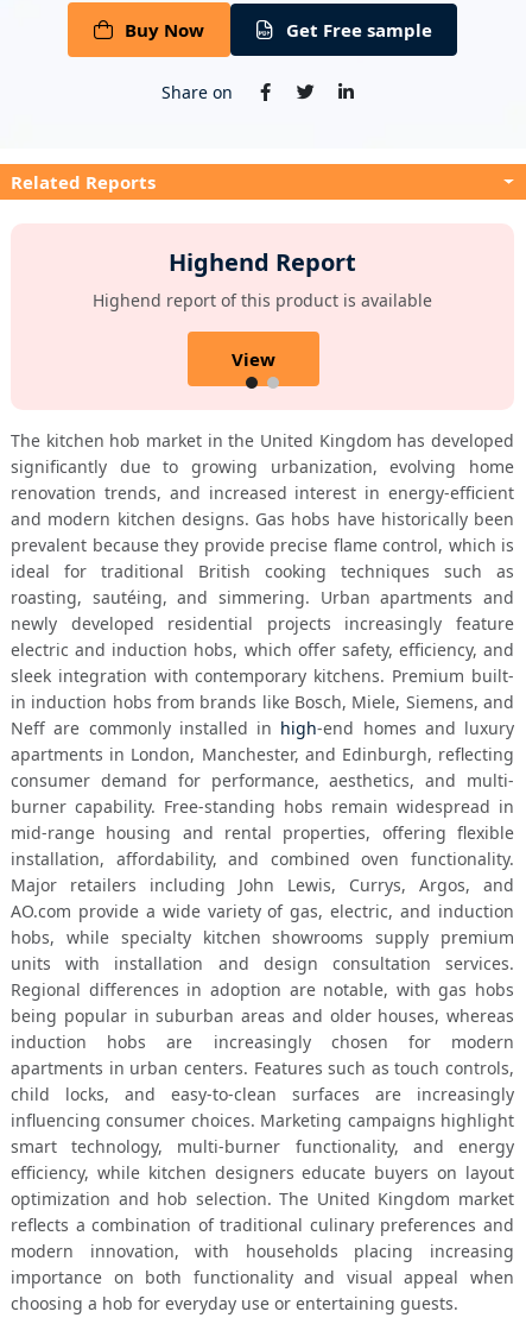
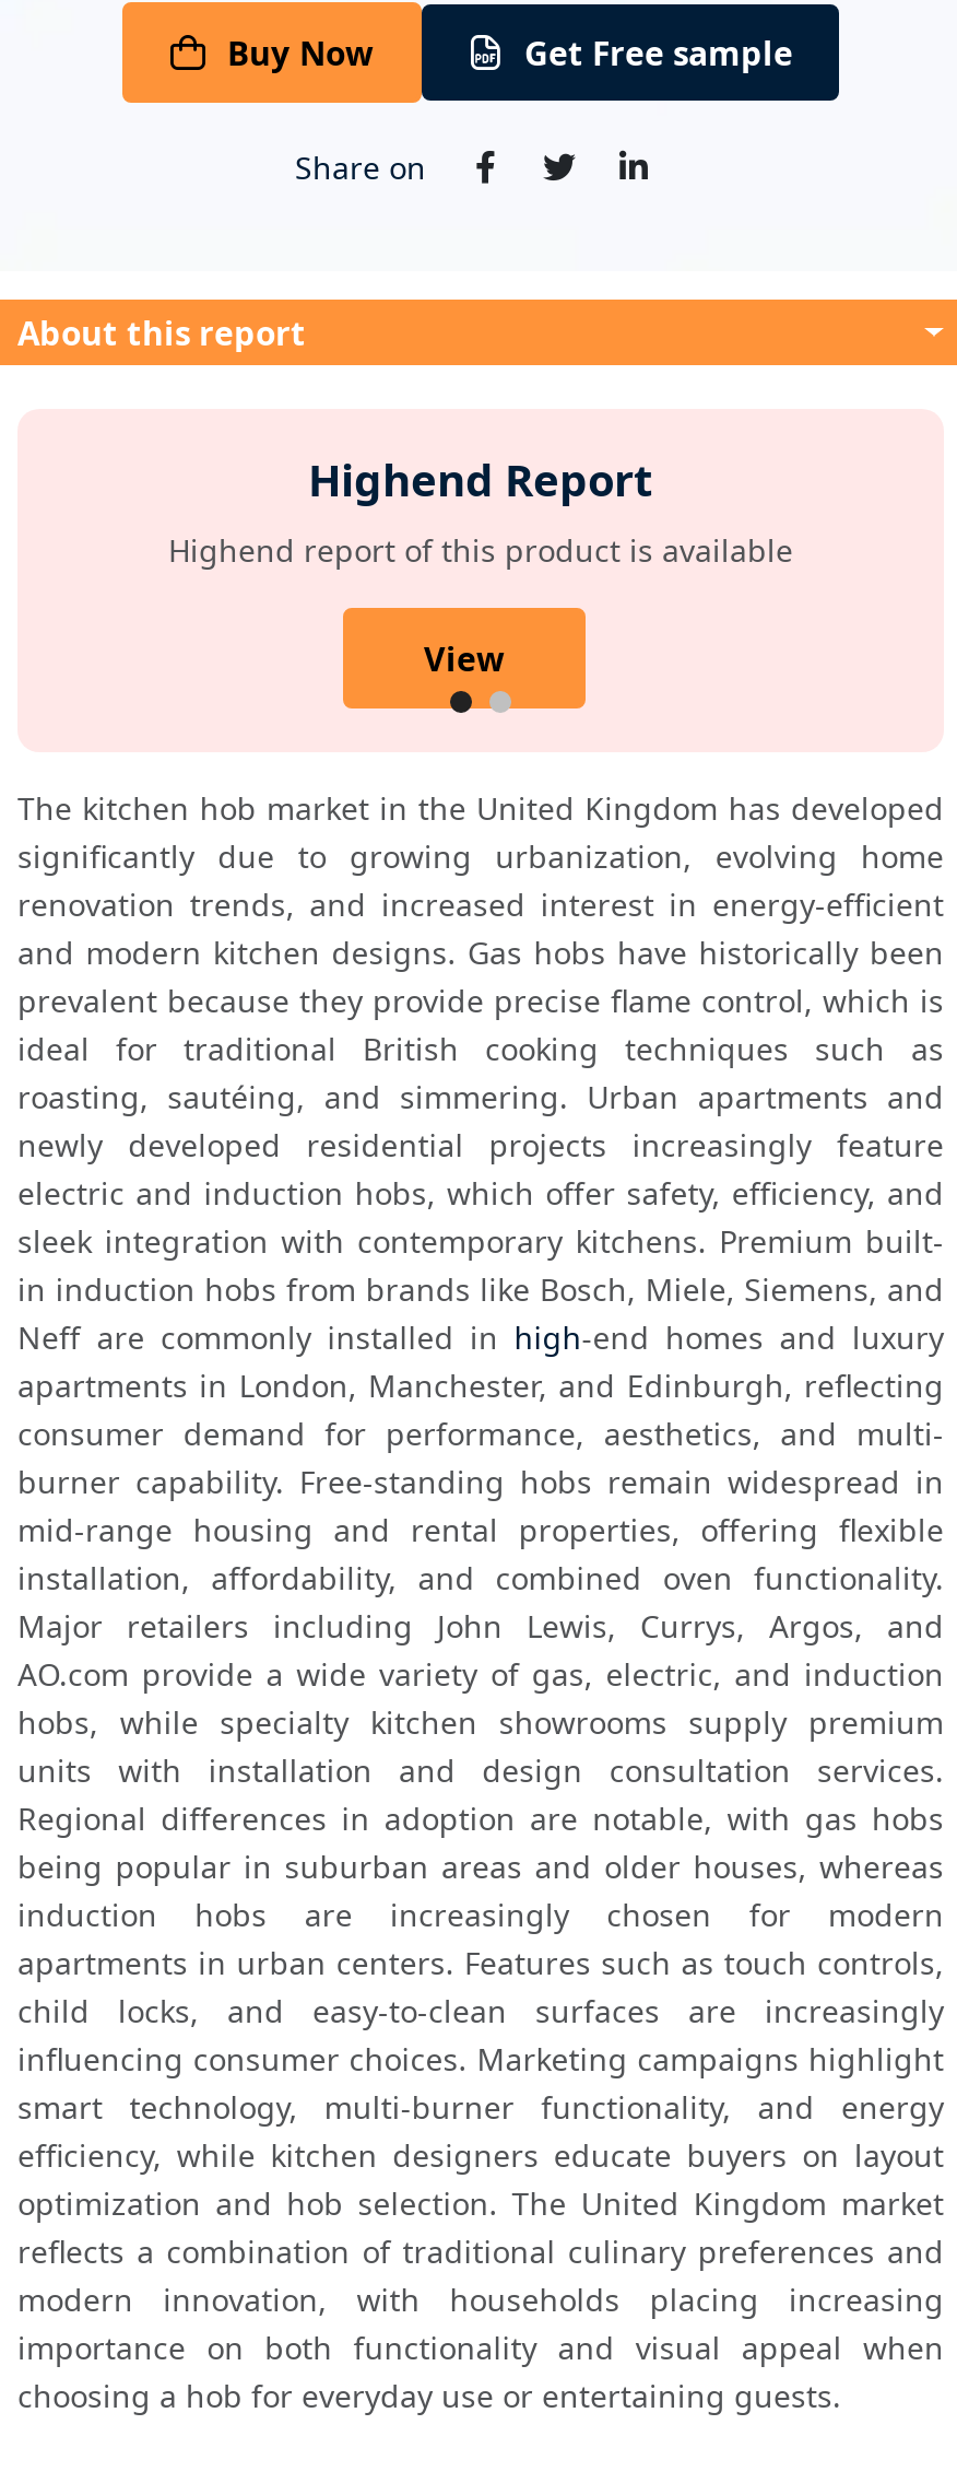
- Related Reports
+ About this report
